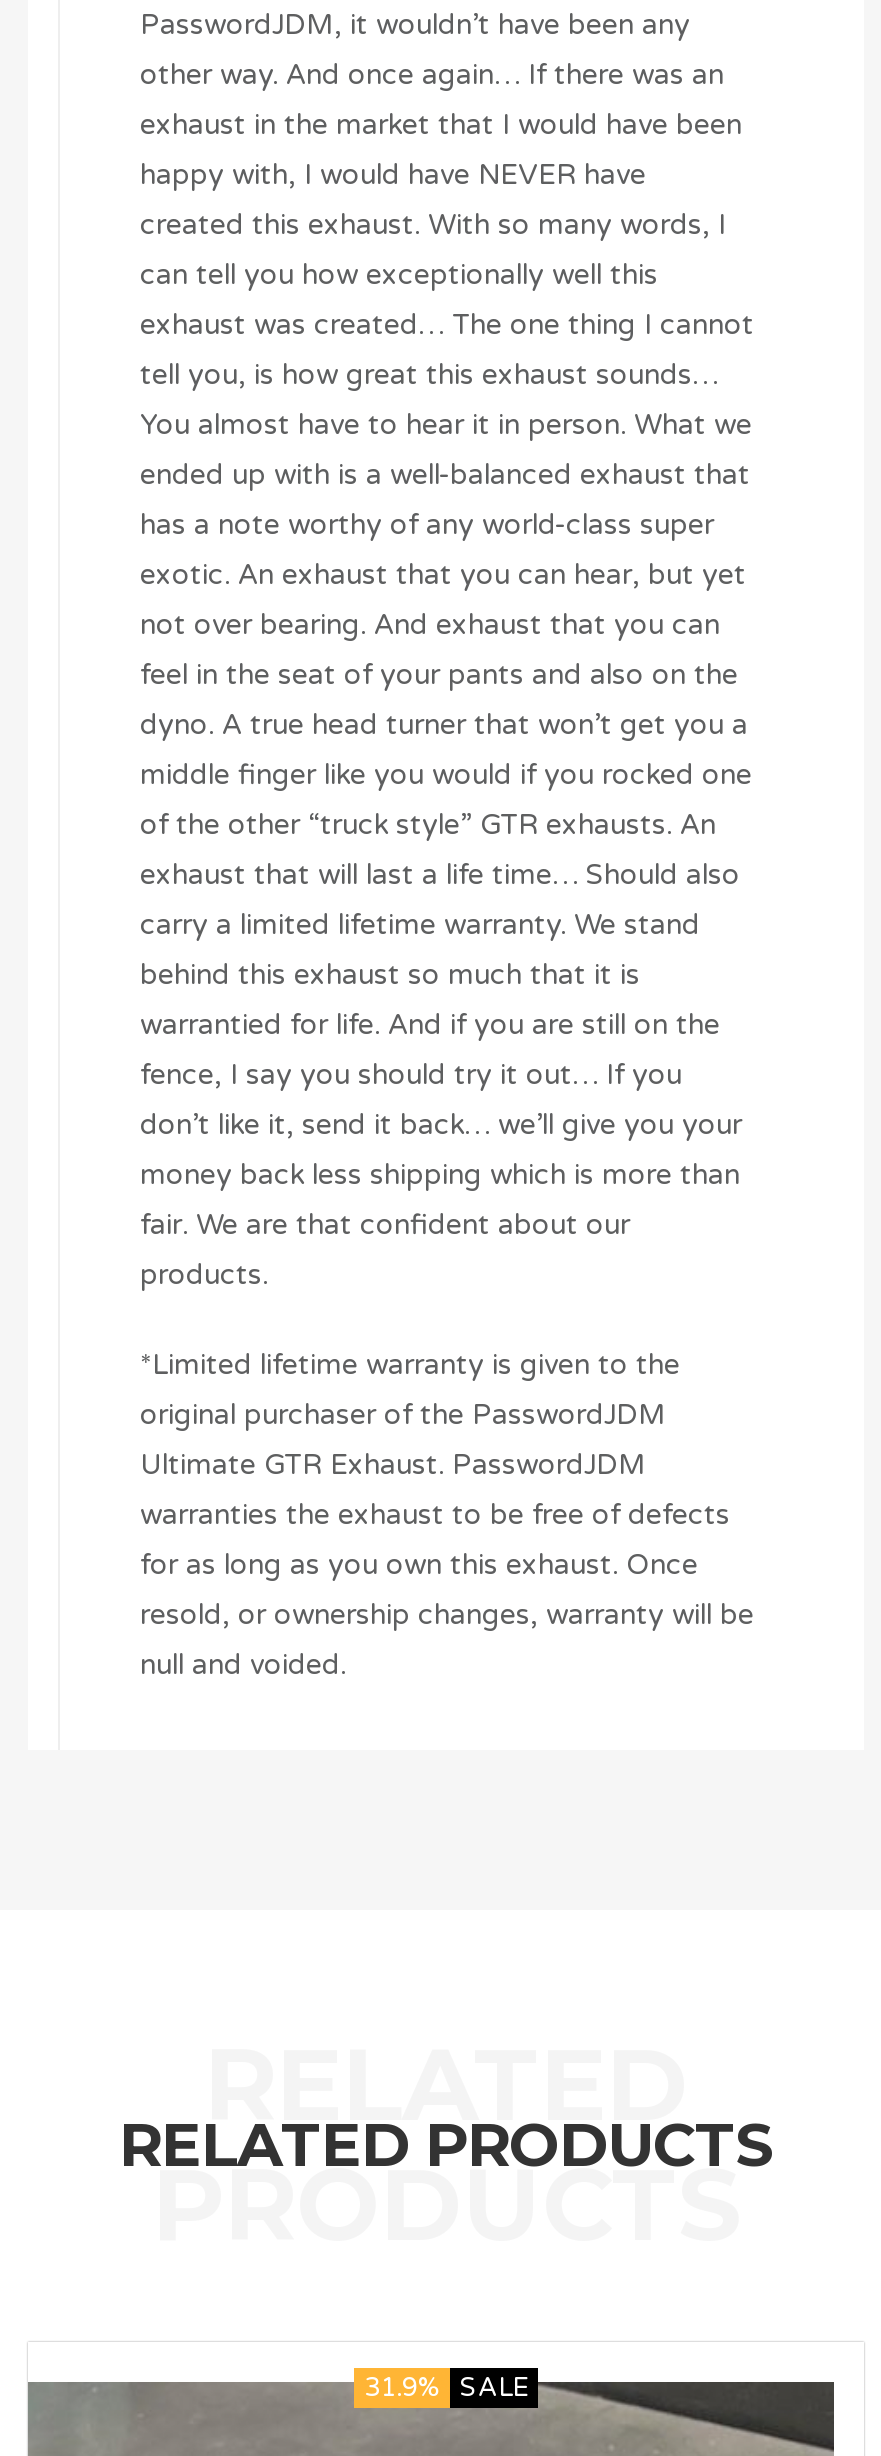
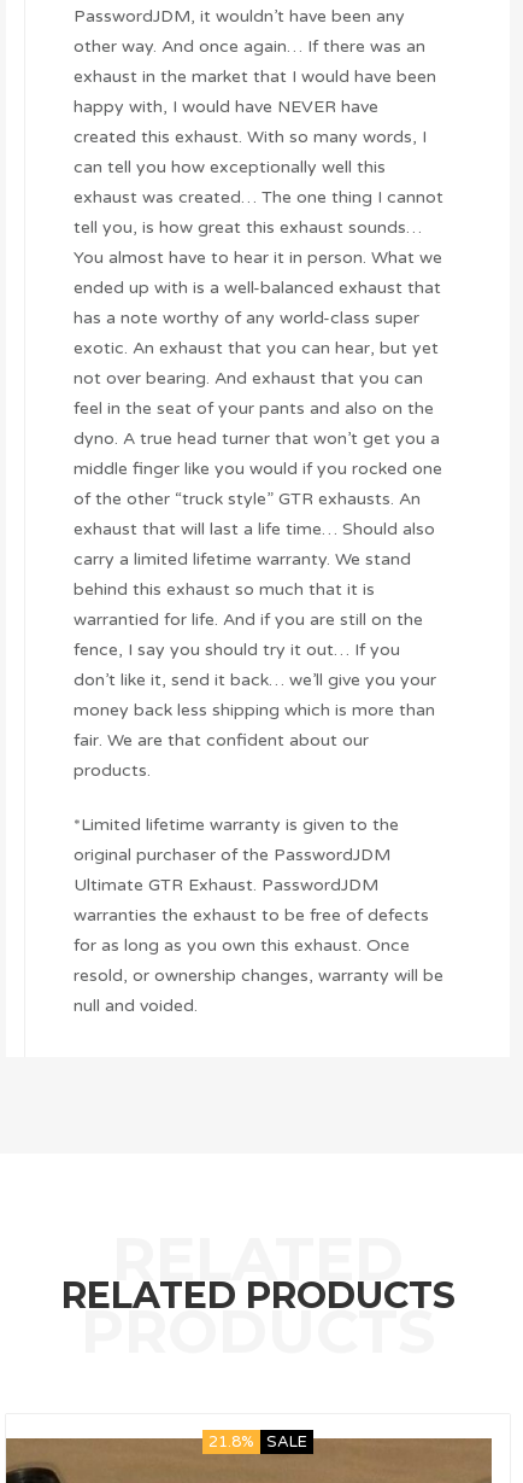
- 31.9% SALE
+ 21.8% SALE
